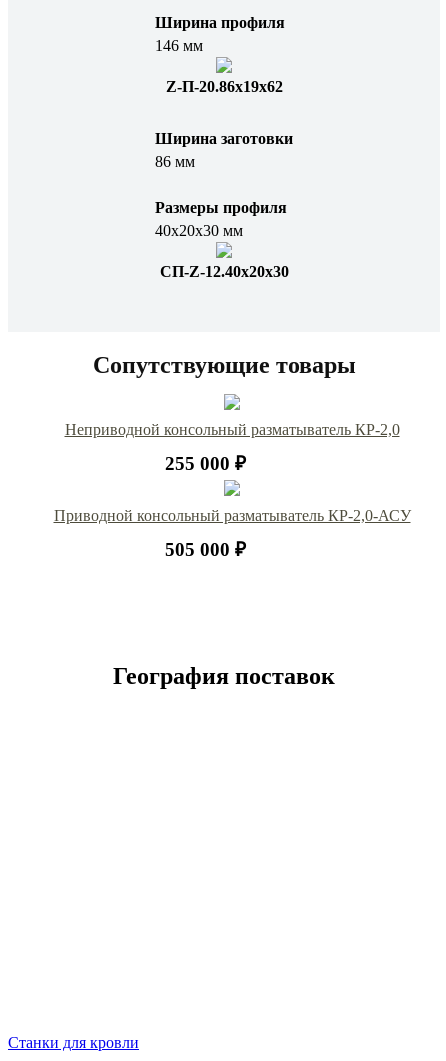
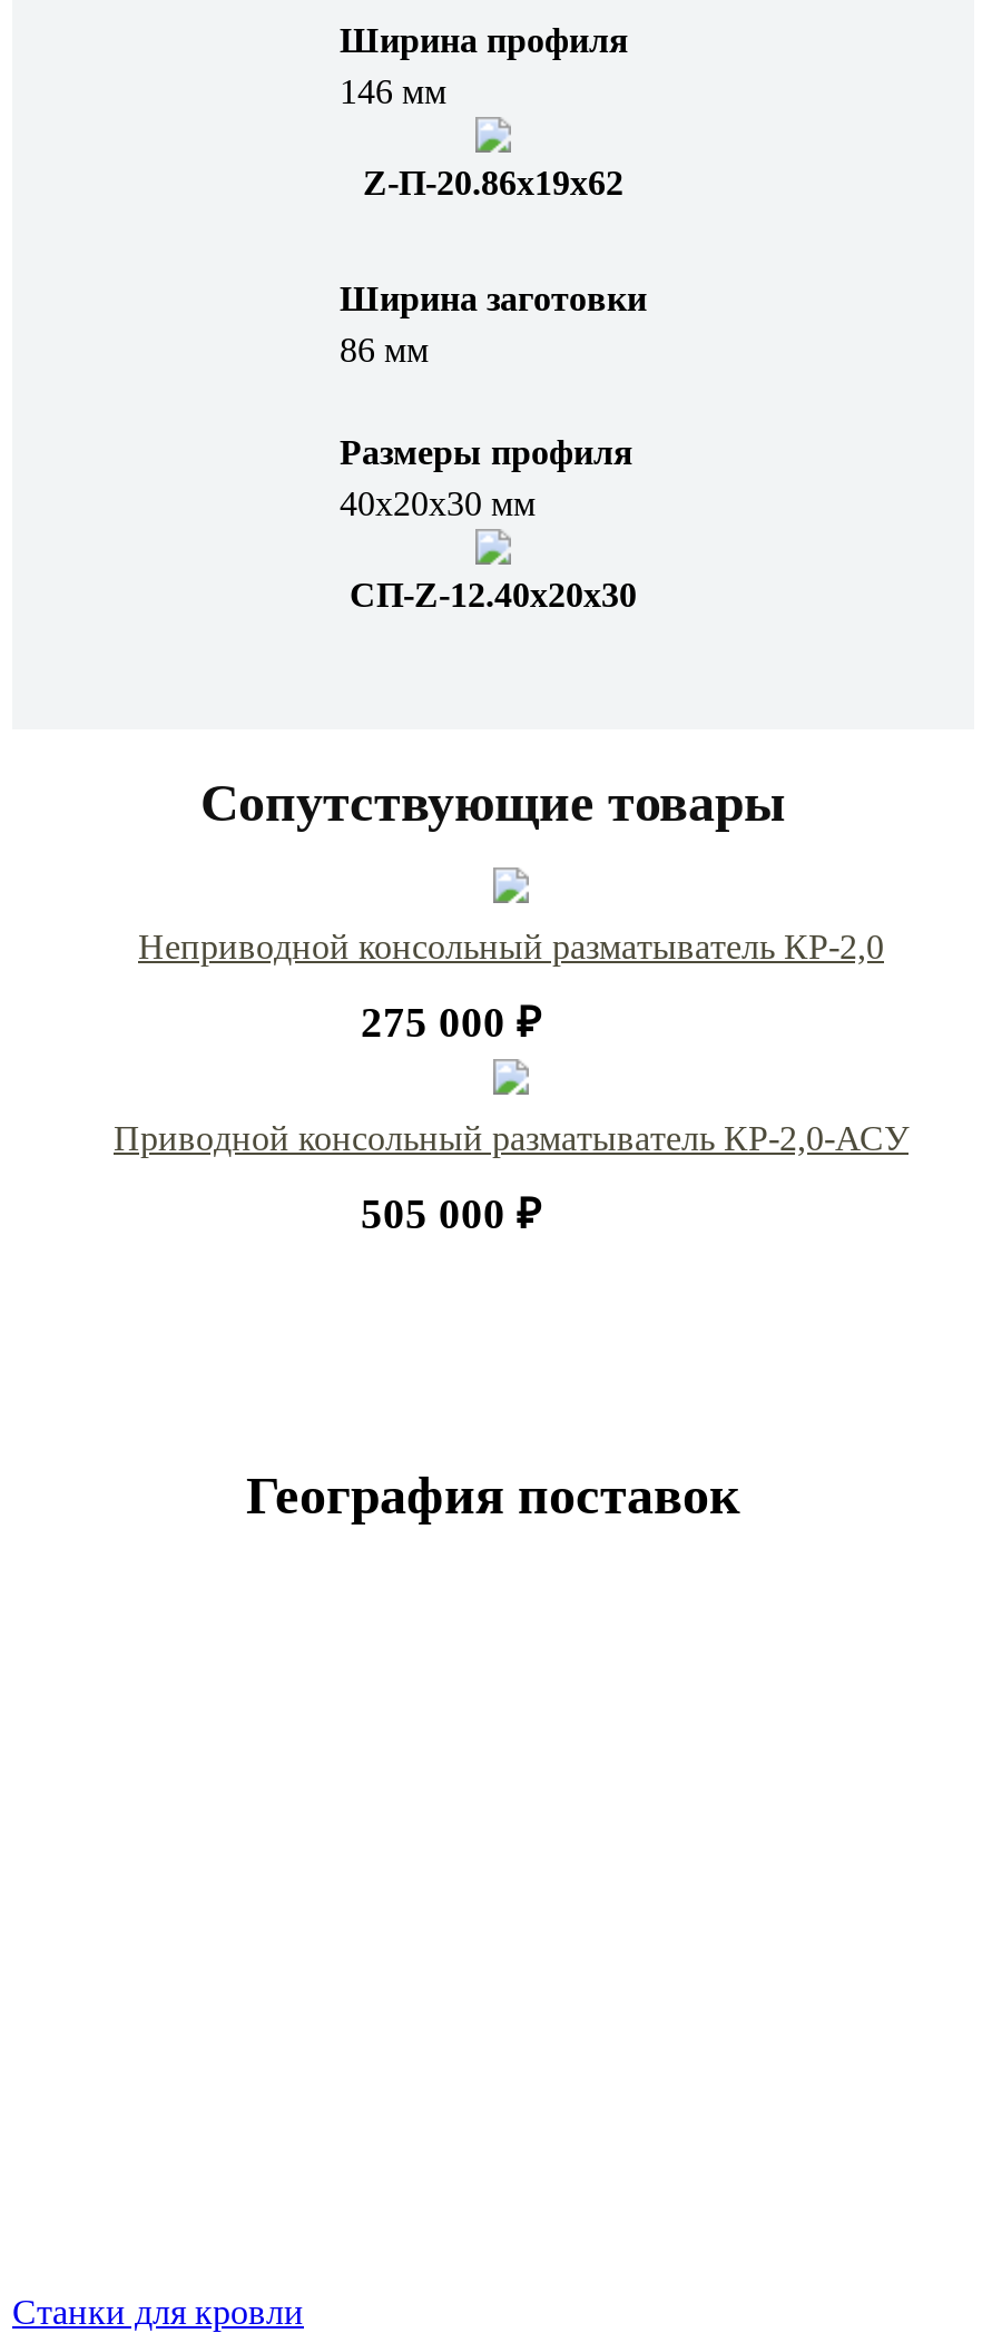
- 255 000 ₽
+ 275 000 ₽
